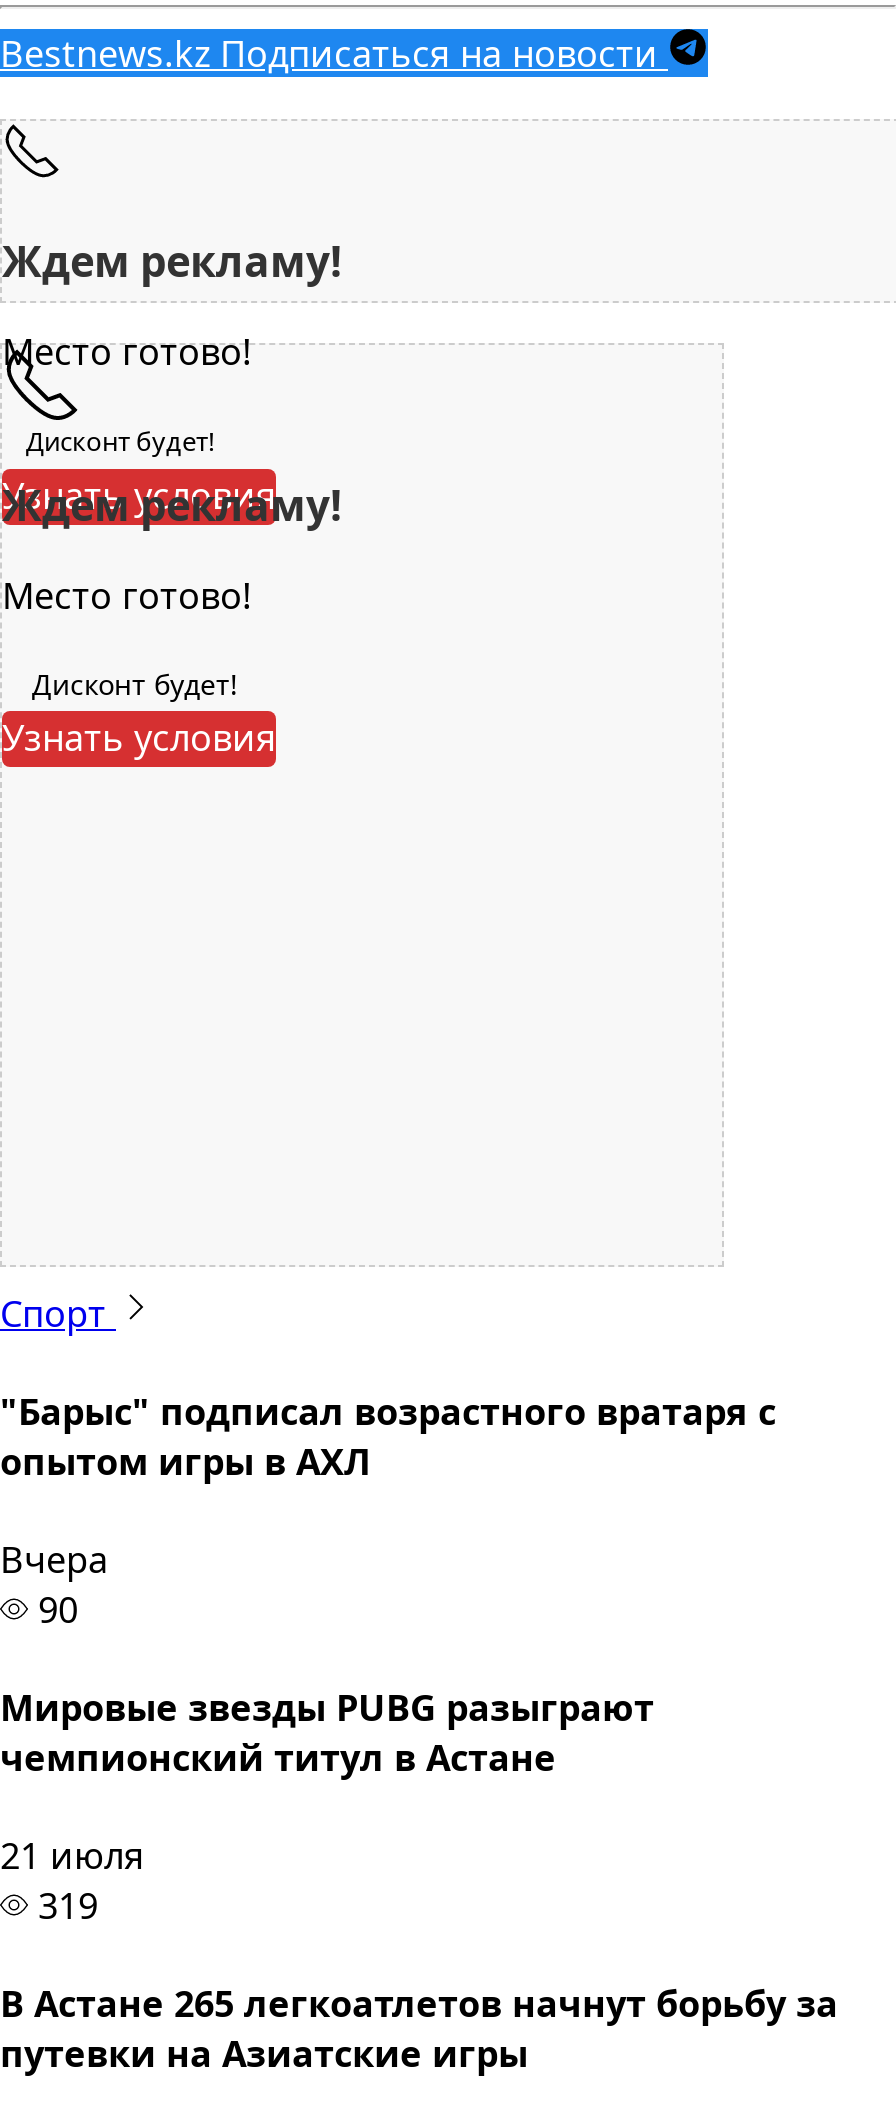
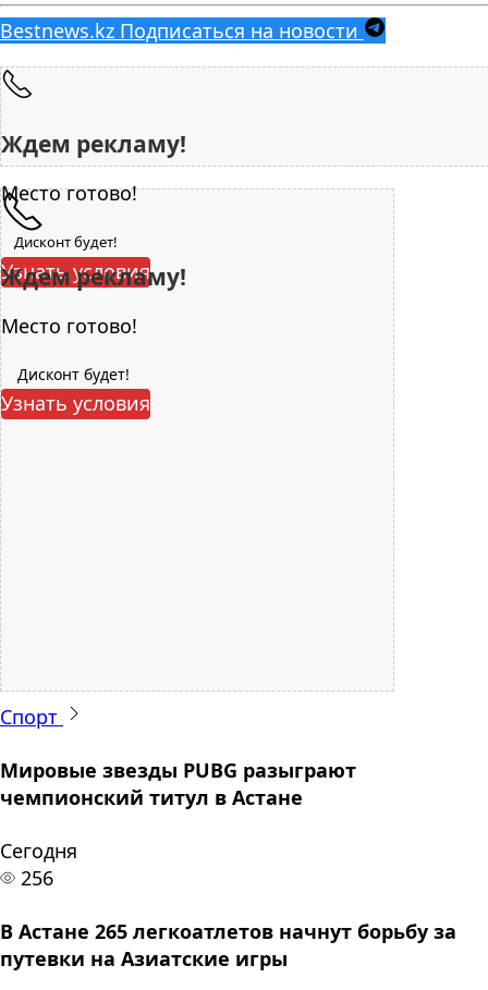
- "Барыс" подписал возрастного вратаря с
- опытом игры в АХЛ
- Вчера
- 90

- 21 июля
- 319
+ Сегодня
+ 256
